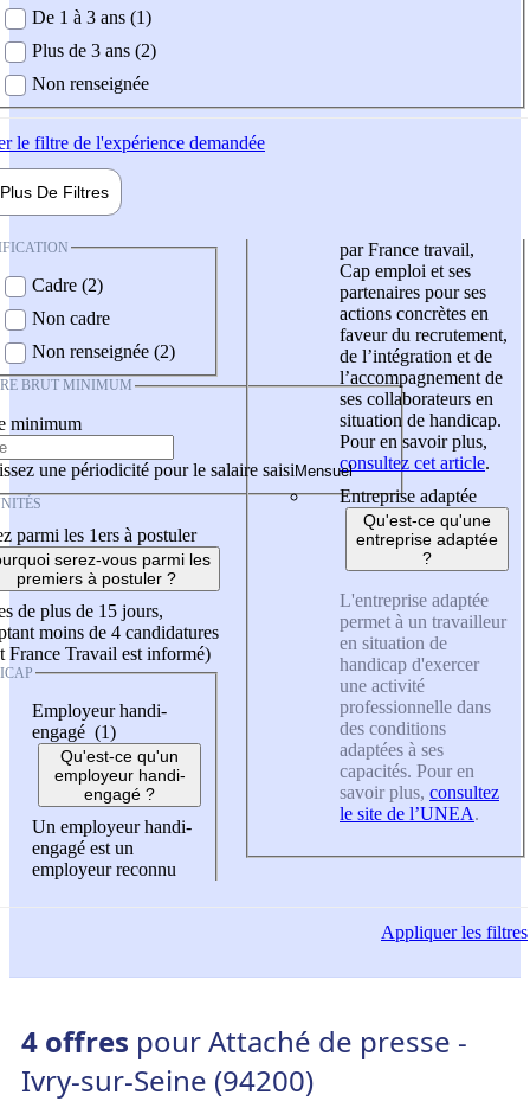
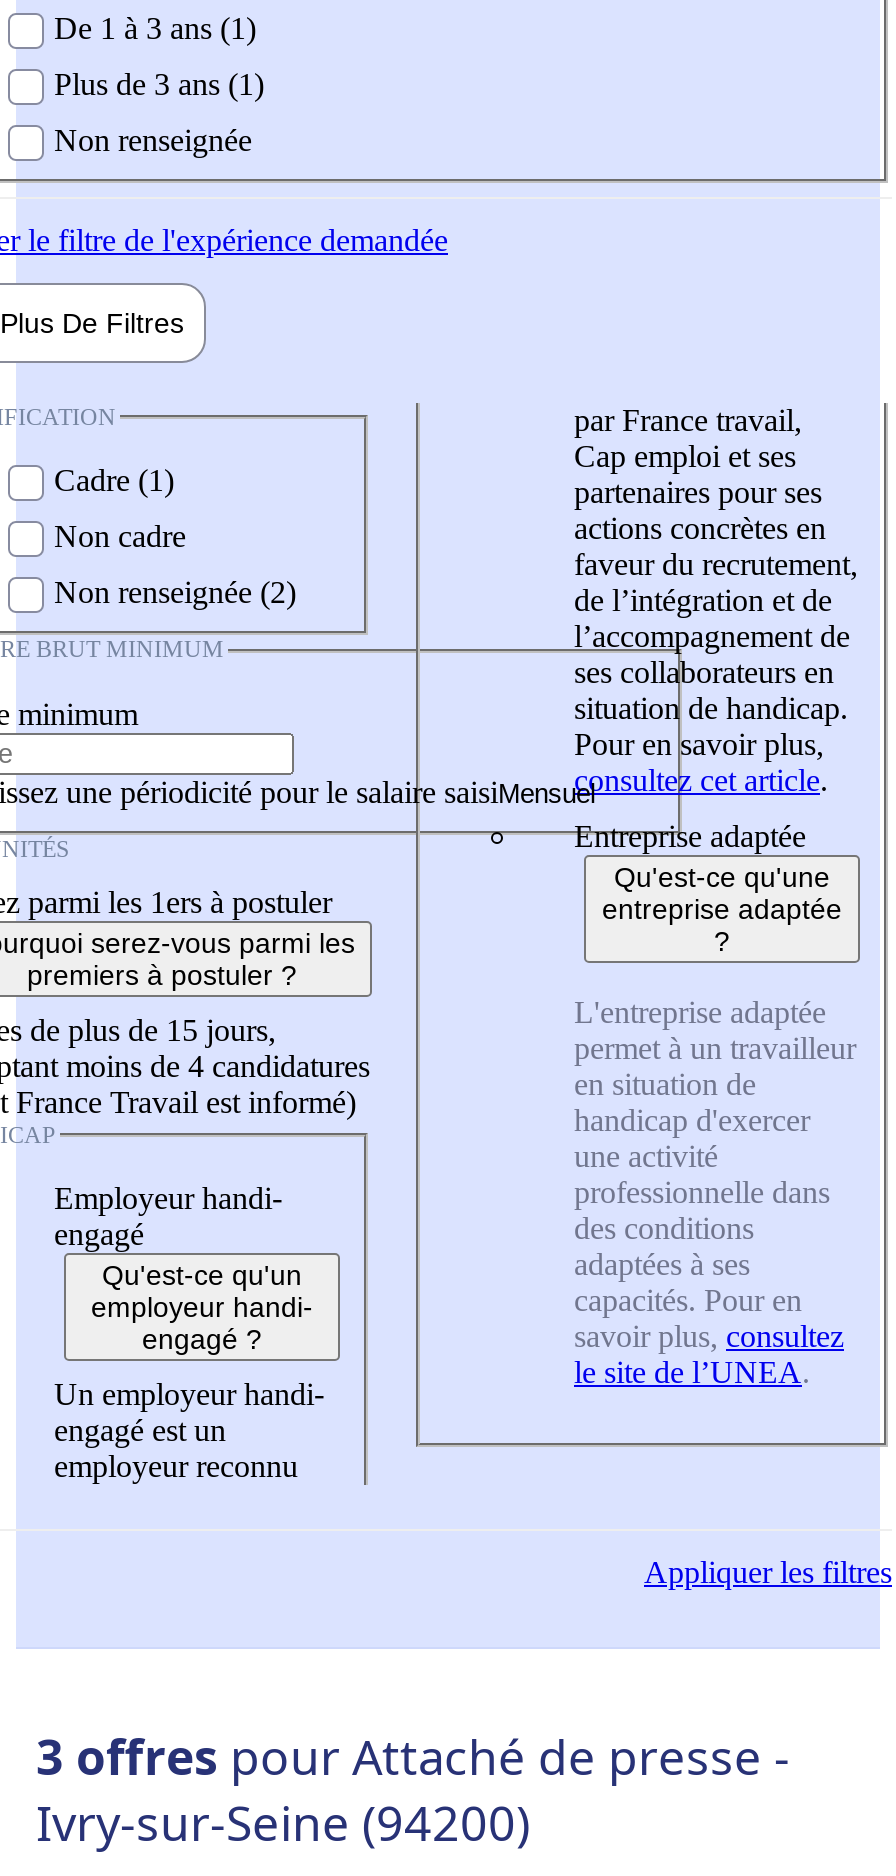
- Plus de 3 ans (2)
+ Plus de 3 ans (1)

- Cadre (2)
+ Cadre (1)

- engagé (1)
+ engagé

- 4 offres pour Attaché de presse -
+ 3 offres pour Attaché de presse -
